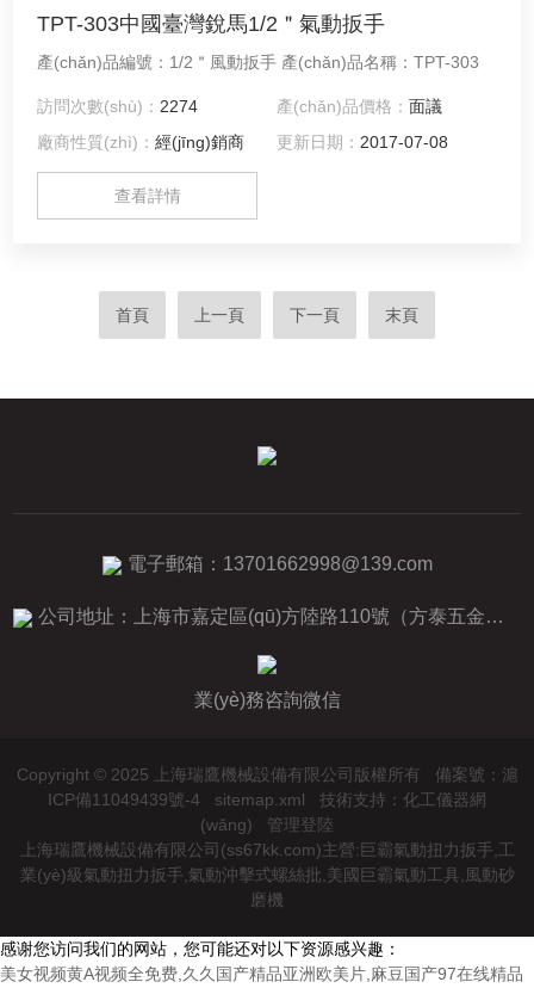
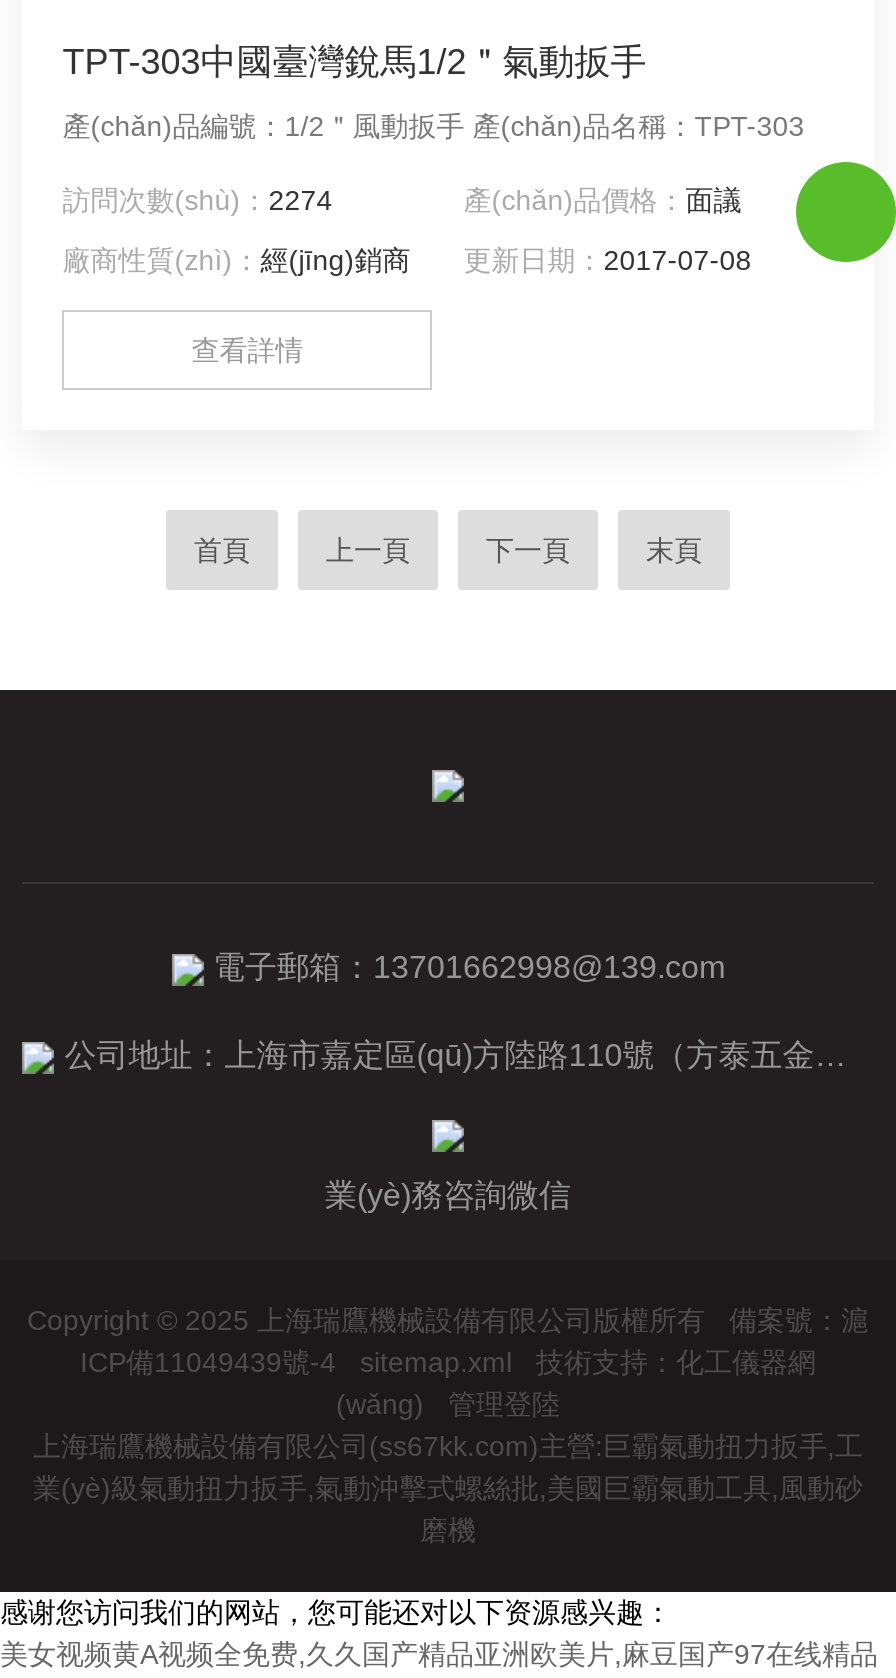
+ [image]
